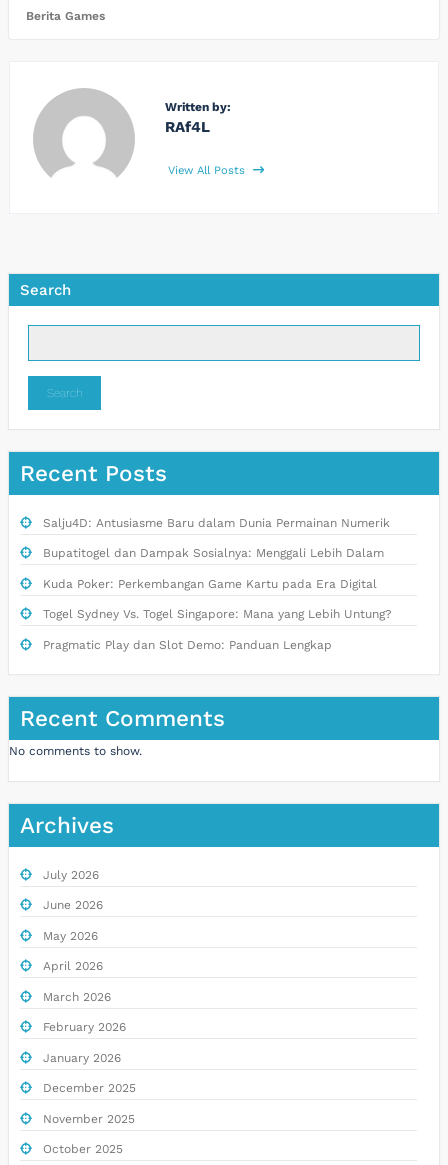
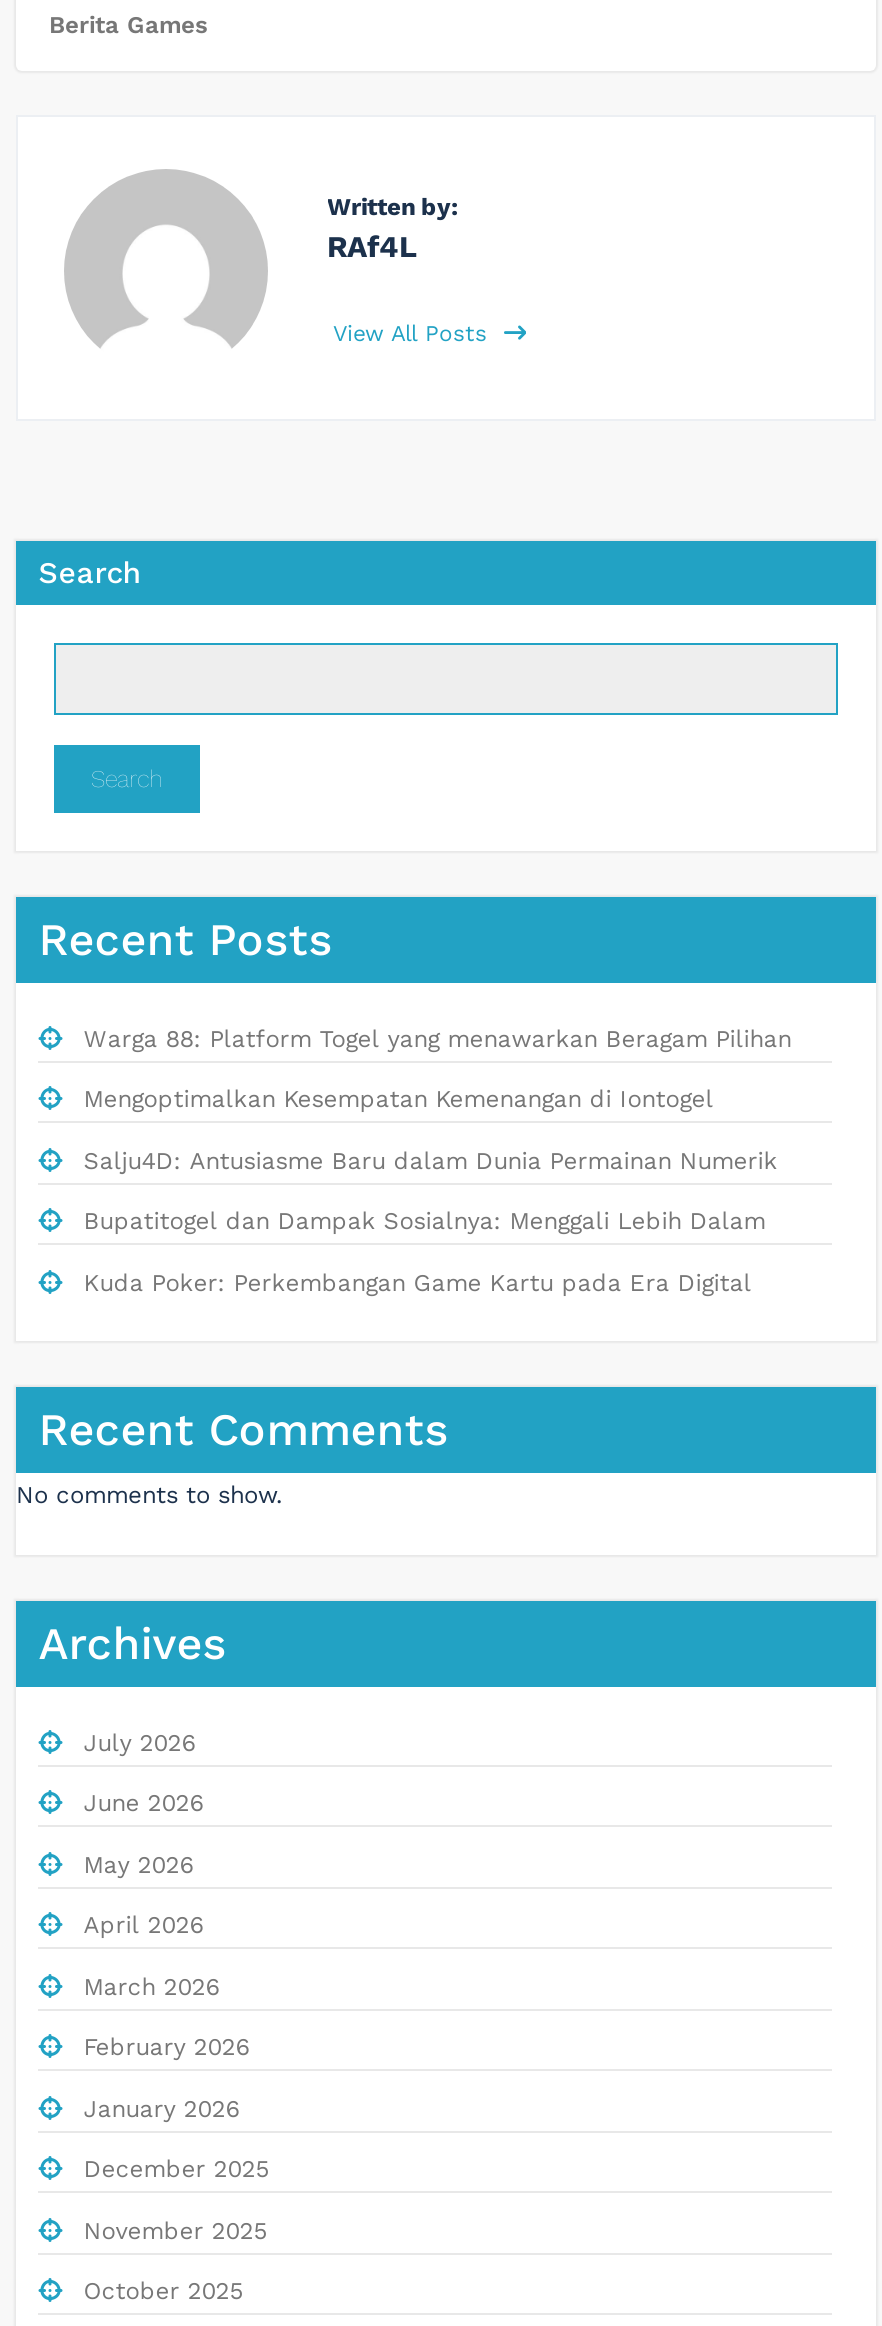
+ Warga 88: Platform Togel yang menawarkan Beragam Pilihan
+ Mengoptimalkan Kesempatan Kemenangan di Iontogel

moved down: Salju4D: Antusiasme Baru dalam Dunia Permainan Numerik | Bupatitogel dan Dampak Sosialnya: Menggali Lebih Dalam | Kuda Poker: Perkembangan Game Kartu pada Era Digital

- Togel Sydney Vs. Togel Singapore: Mana yang Lebih Untung?
- Pragmatic Play dan Slot Demo: Panduan Lengkap
